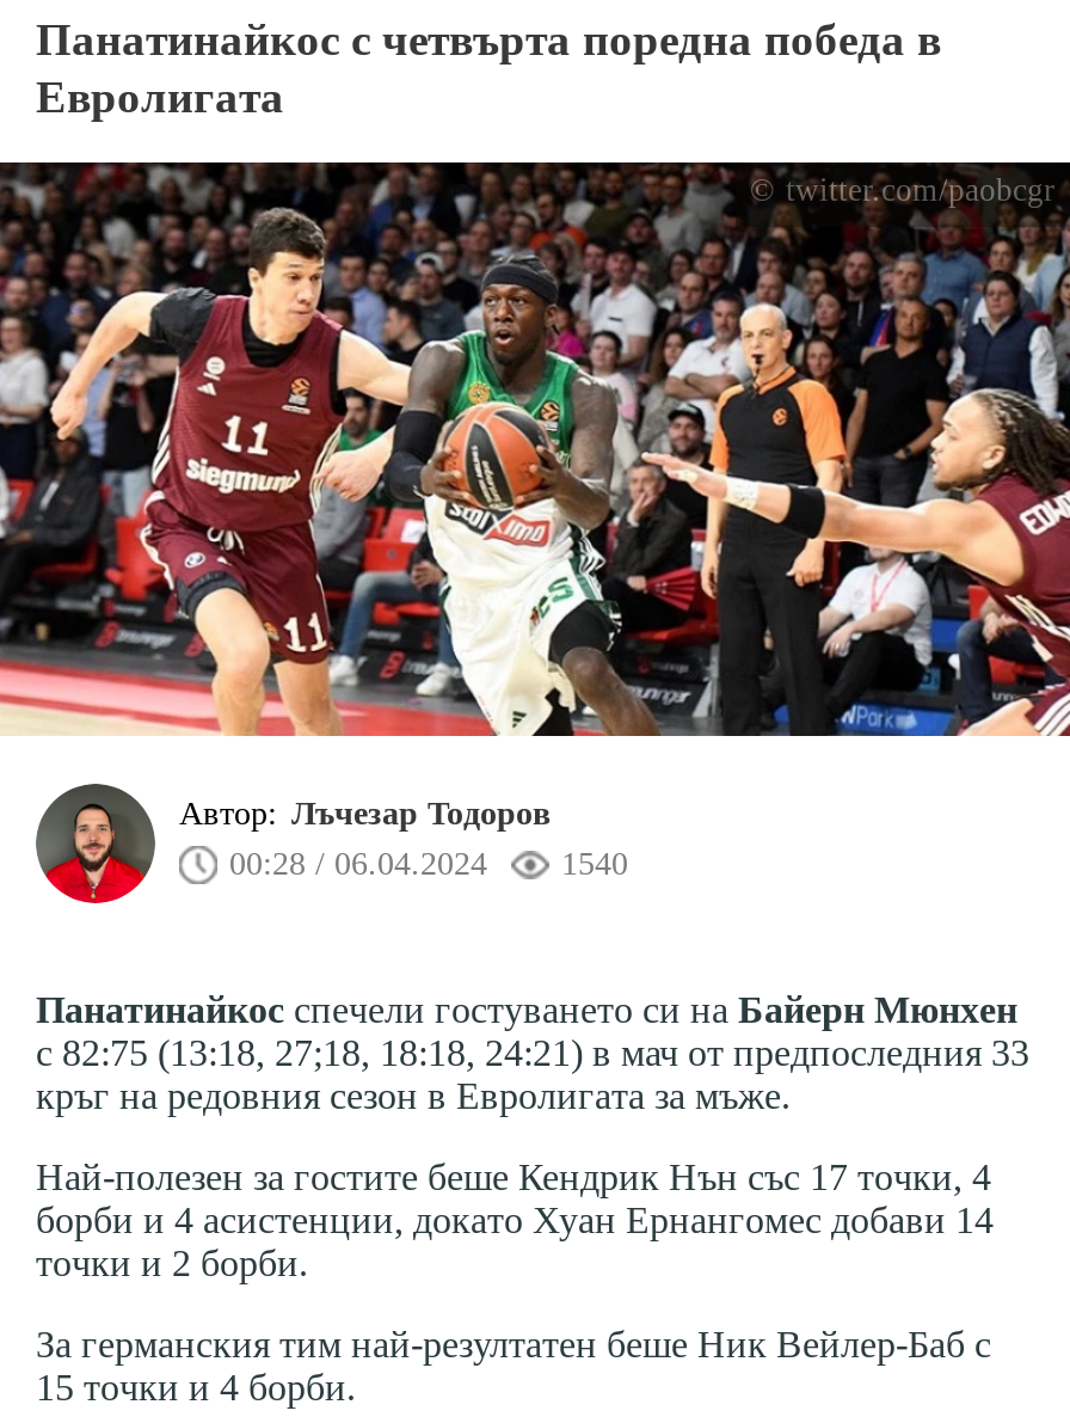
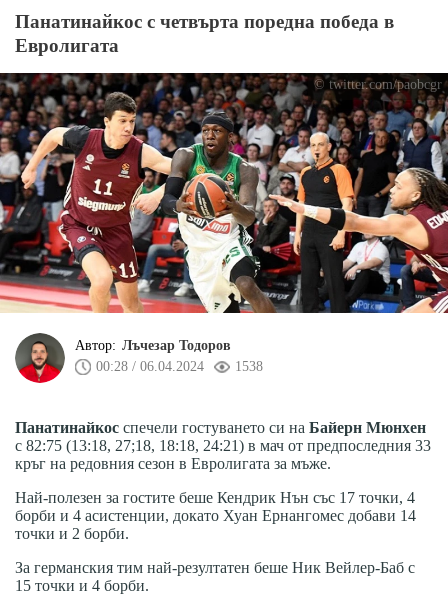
- 1540
+ 1538
